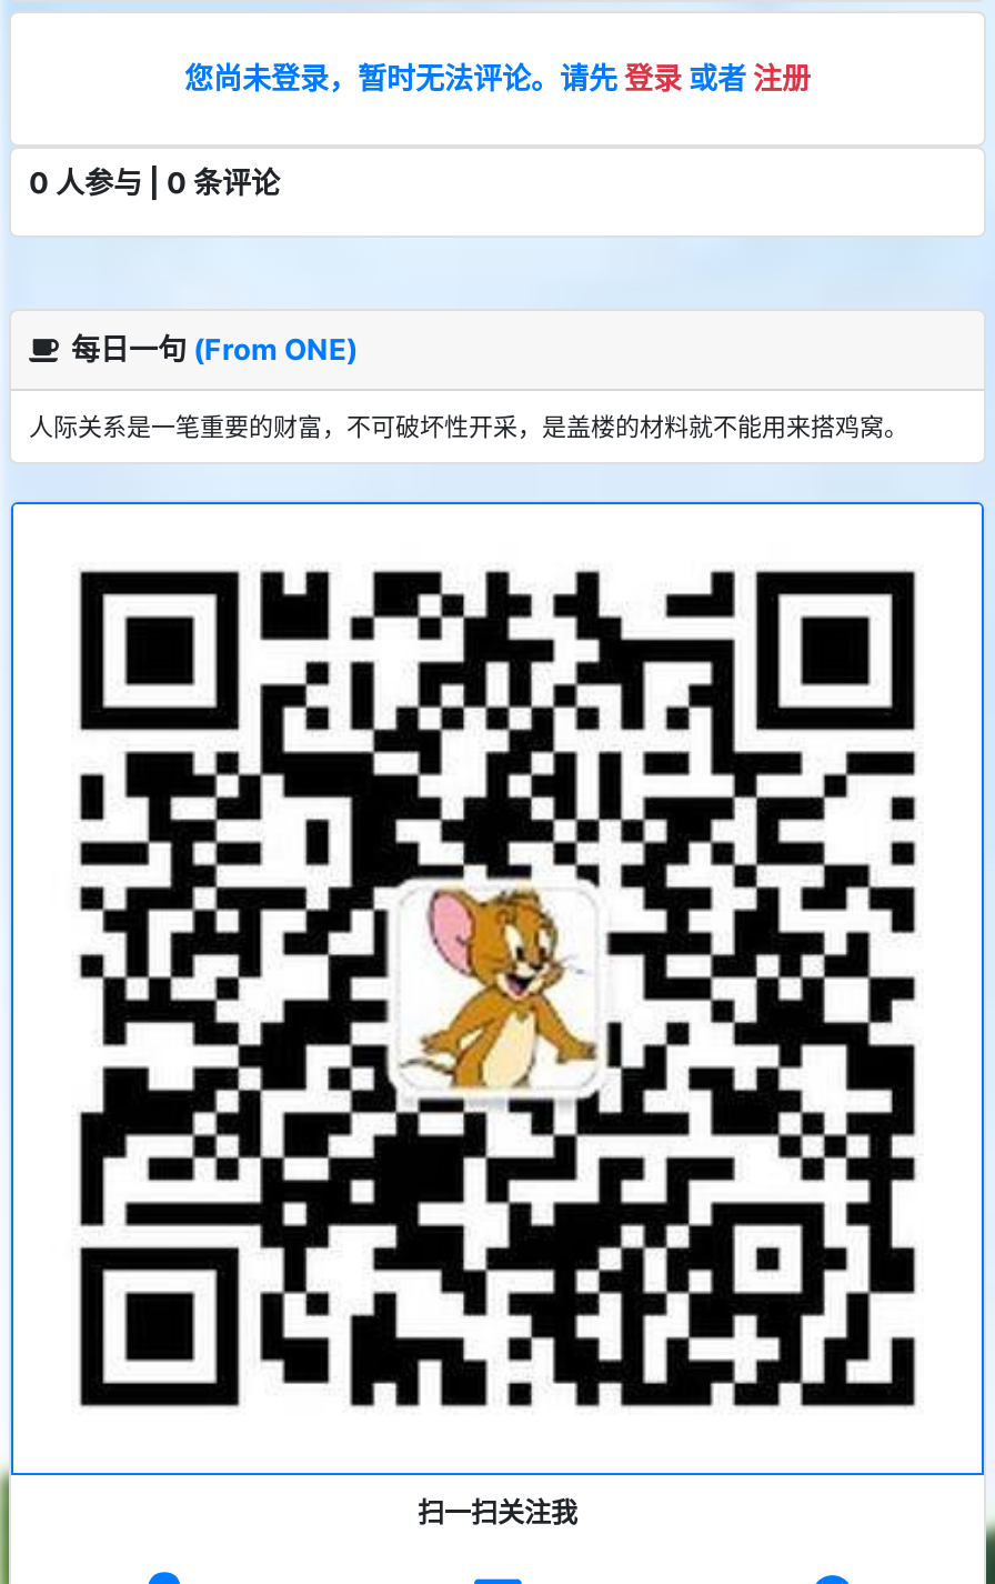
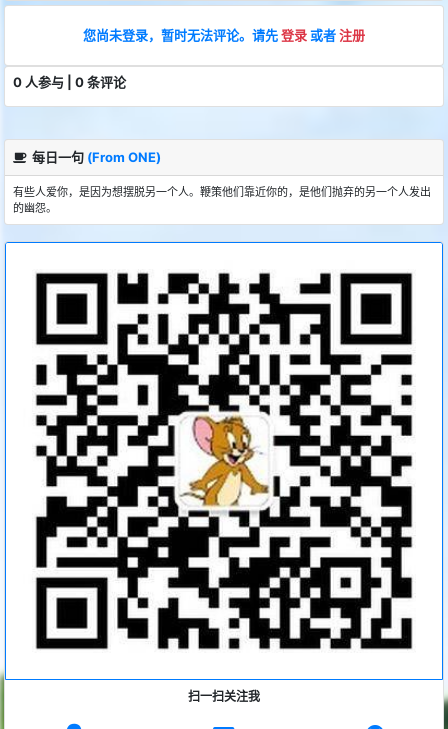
- 人际关系是一笔重要的财富，不可破坏性开采，是盖楼的材料就不能用来搭鸡窝。
+ 有些人爱你，是因为想摆脱另一个人。鞭策他们靠近你的，是他们抛弃的另一个人发出
+ 的幽怨。
